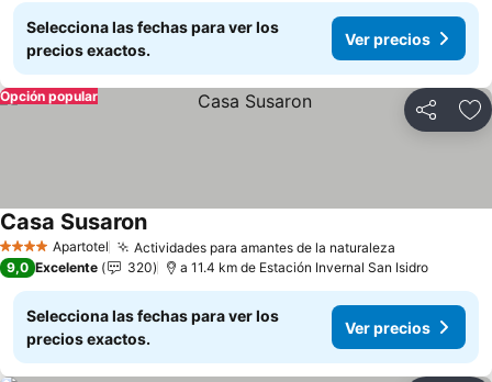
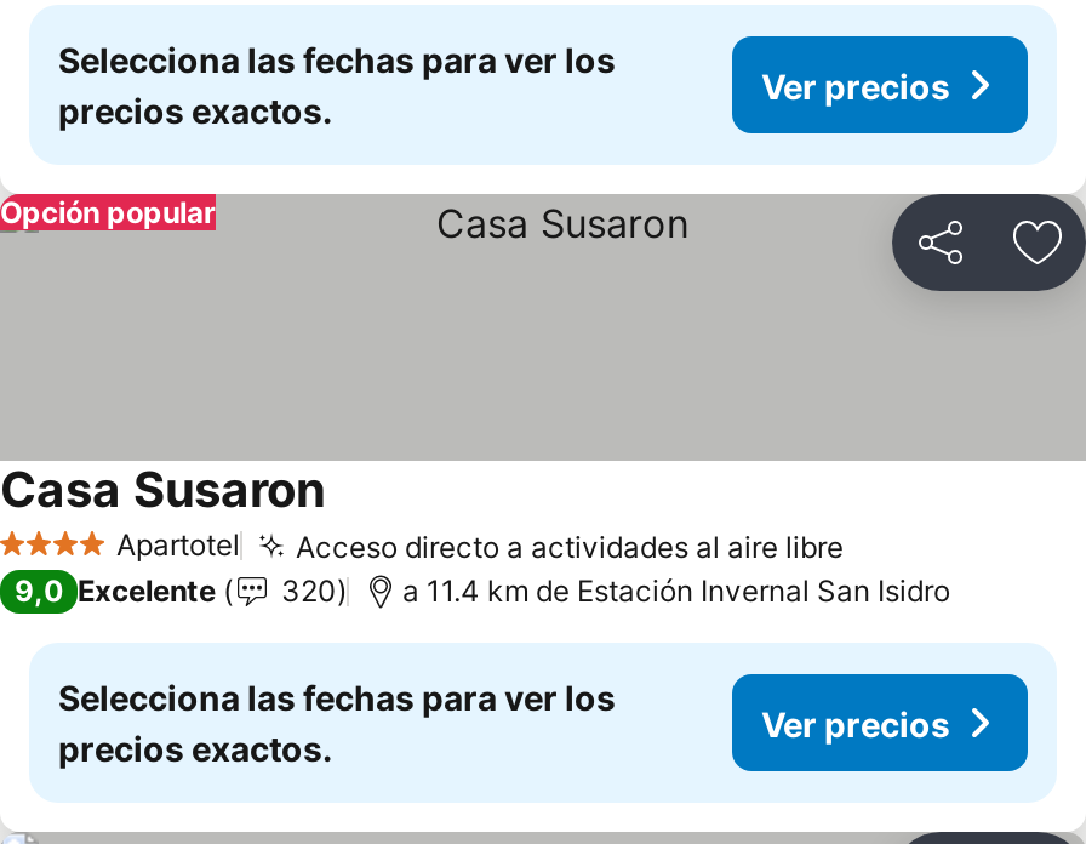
- Actividades para amantes de la naturaleza
+ Acceso directo a actividades al aire libre
